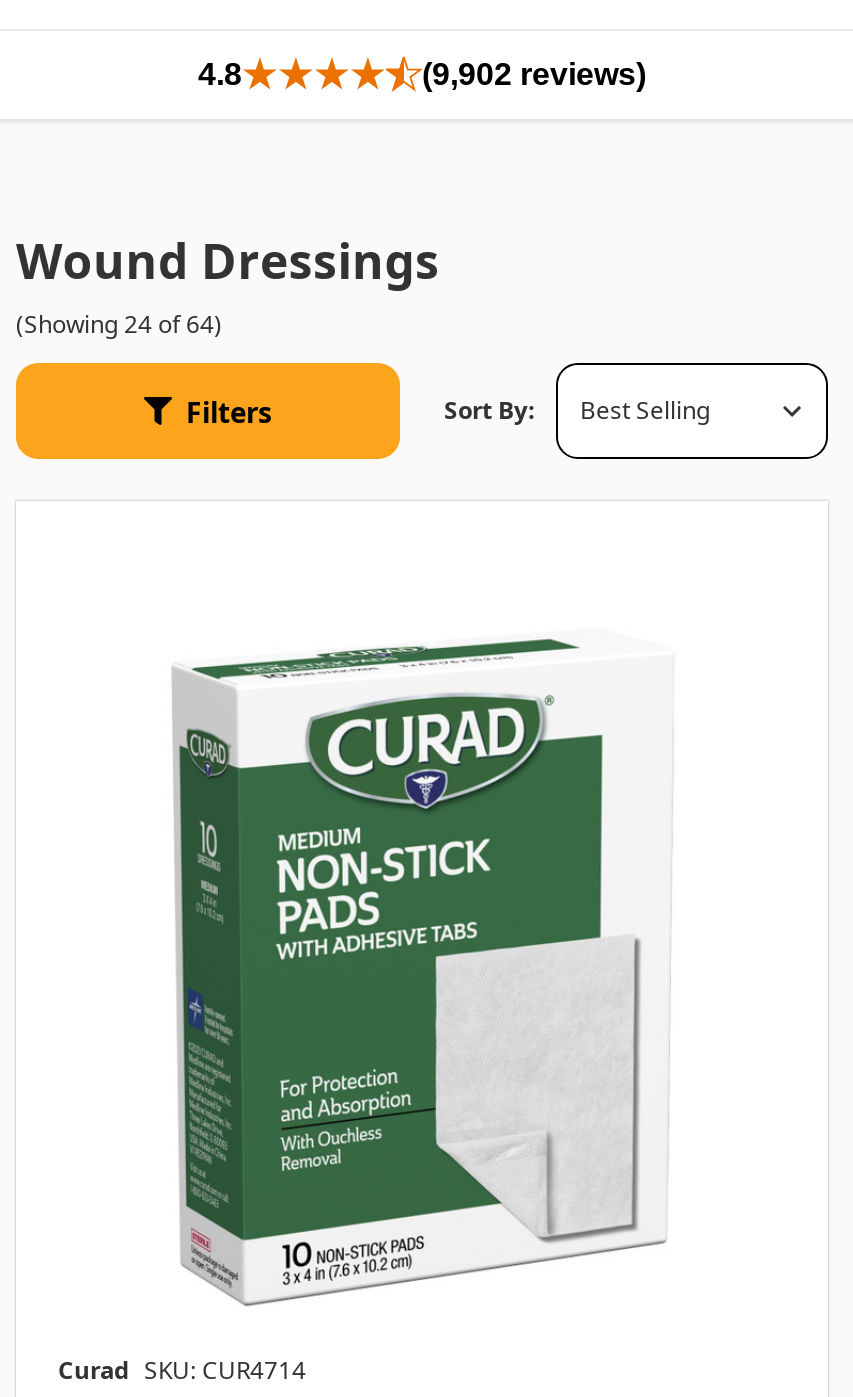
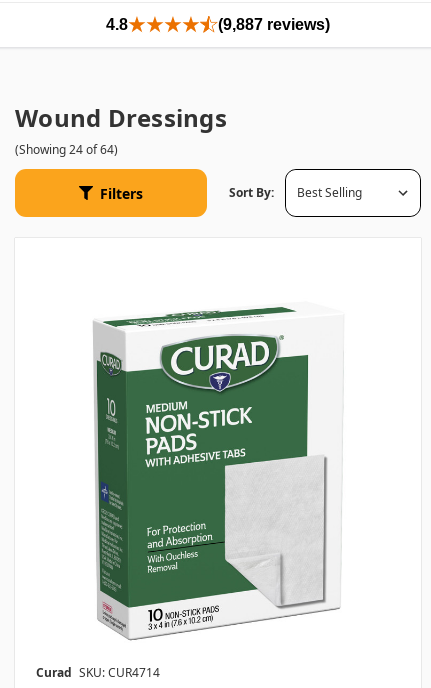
- (9,902 reviews)
+ (9,887 reviews)
